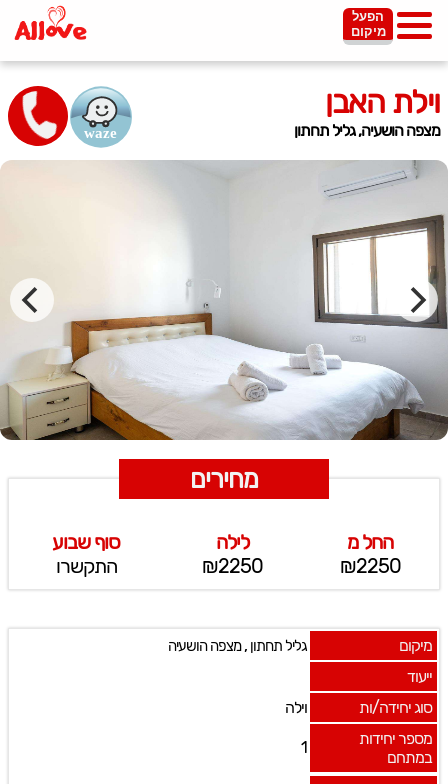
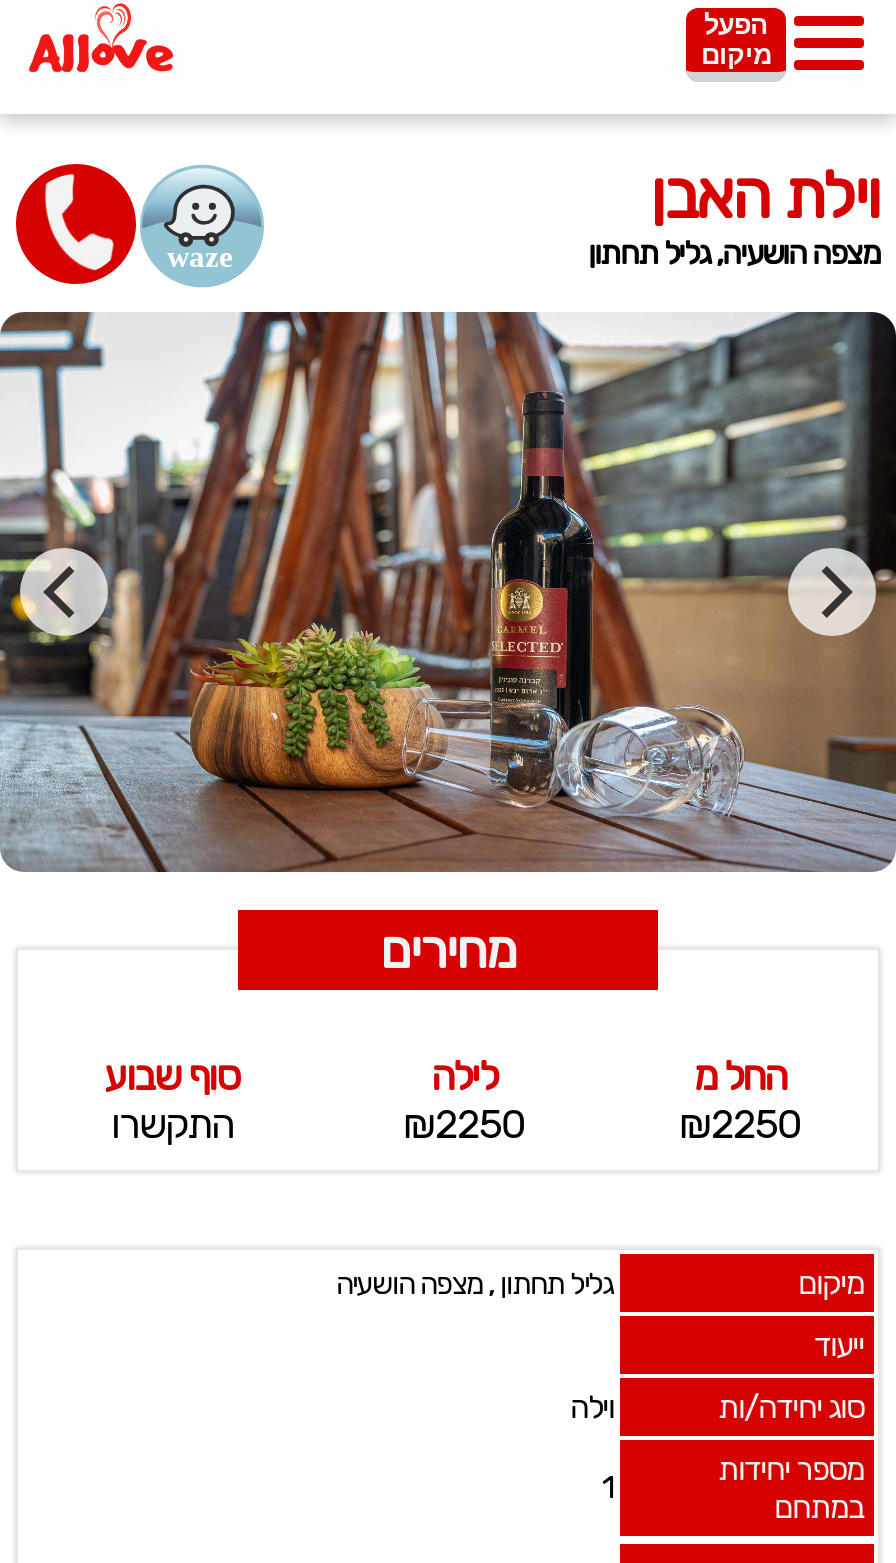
- [image]
+ [image]
